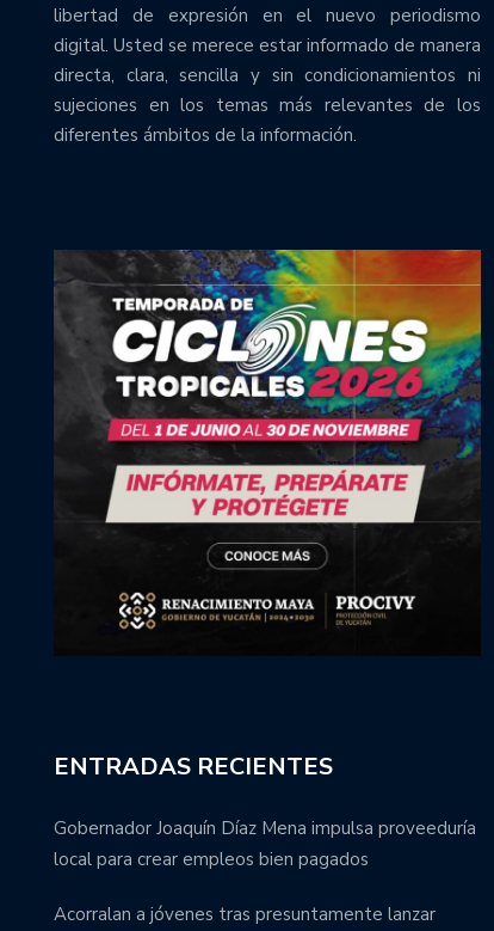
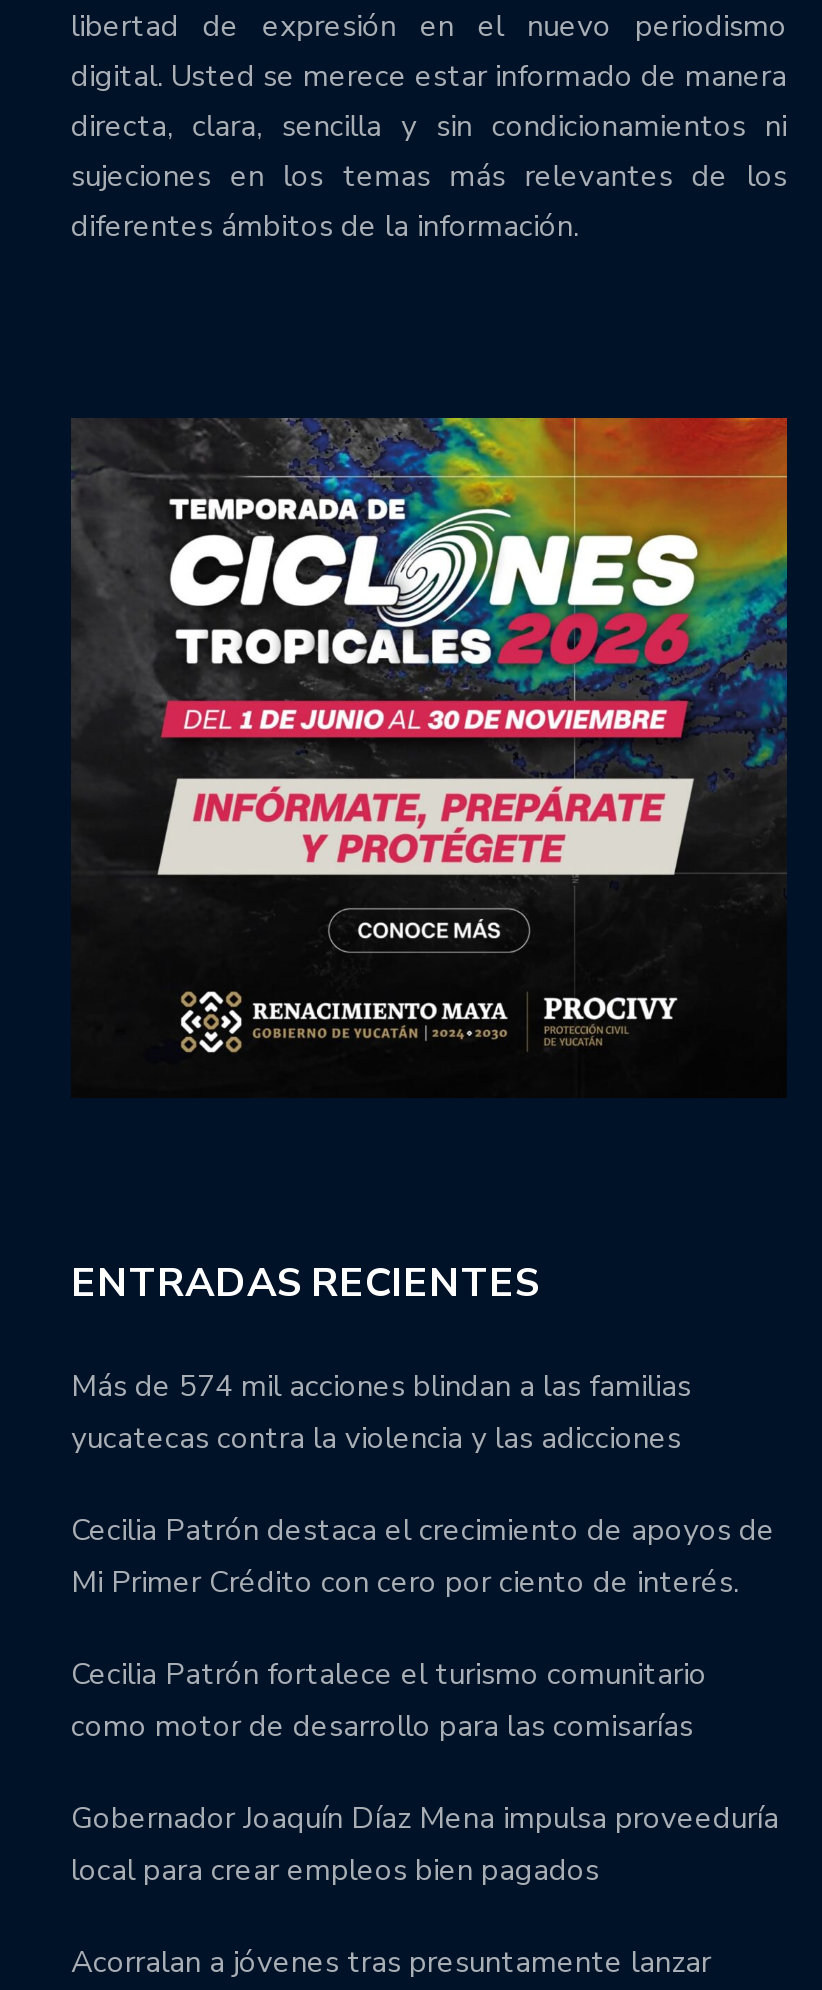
+ Más de 574 mil acciones blindan a las familias
+ yucatecas contra la violencia y las adicciones
+ Cecilia Patrón destaca el crecimiento de apoyos de
+ Mi Primer Crédito con cero por ciento de interés.
+ Cecilia Patrón fortalece el turismo comunitario
+ como motor de desarrollo para las comisarías
